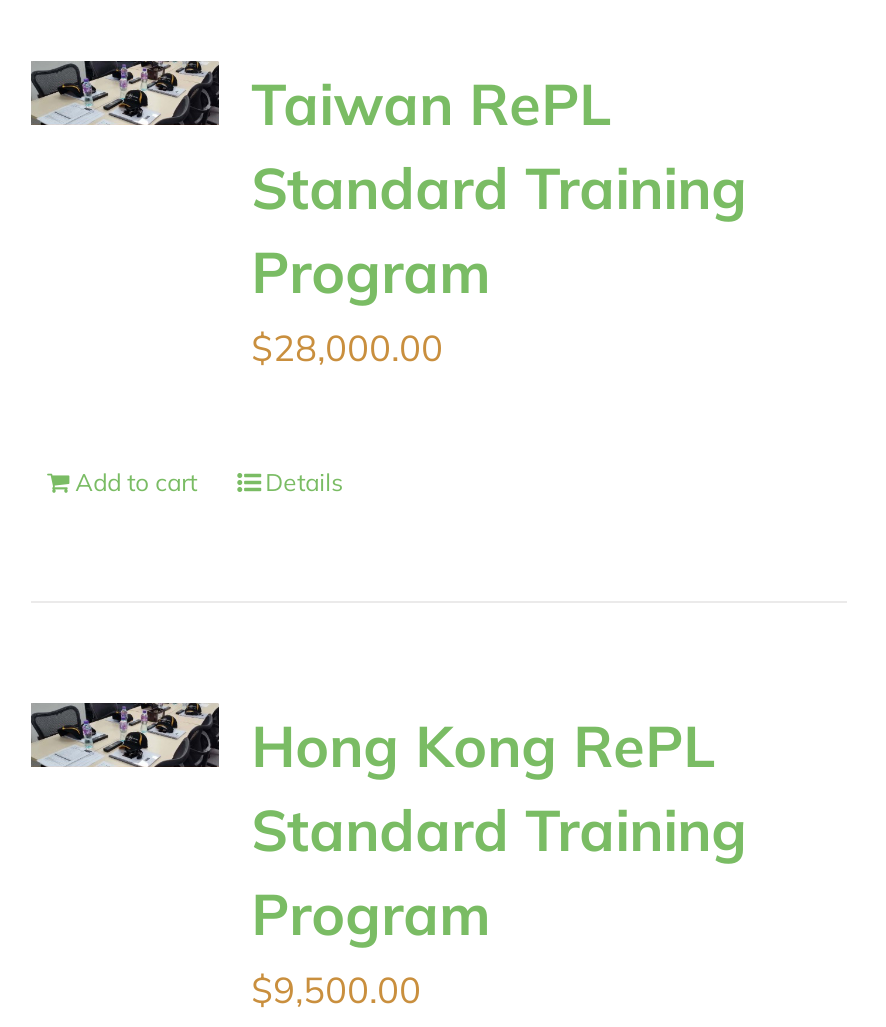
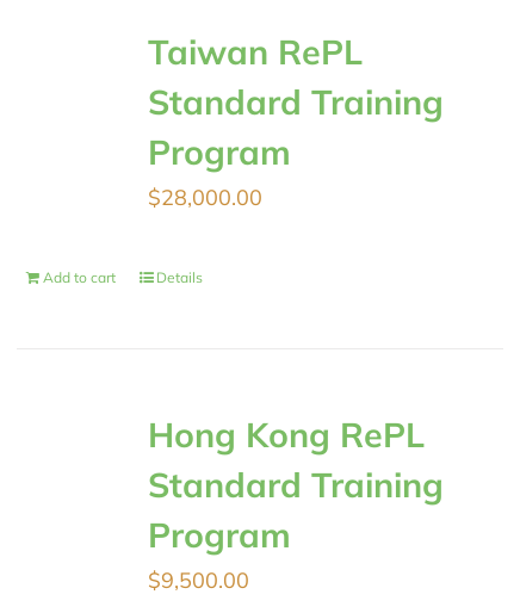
- [image]

- [image]
